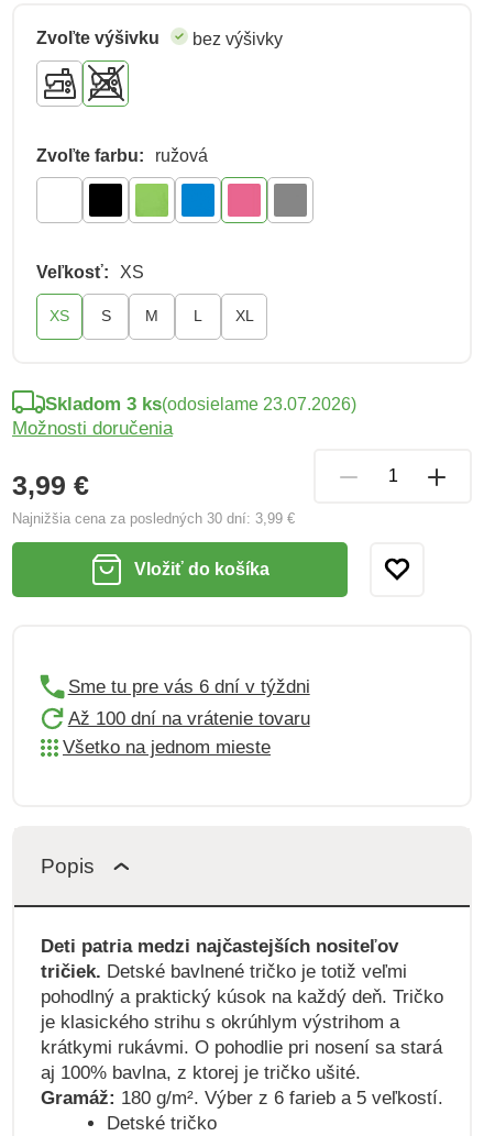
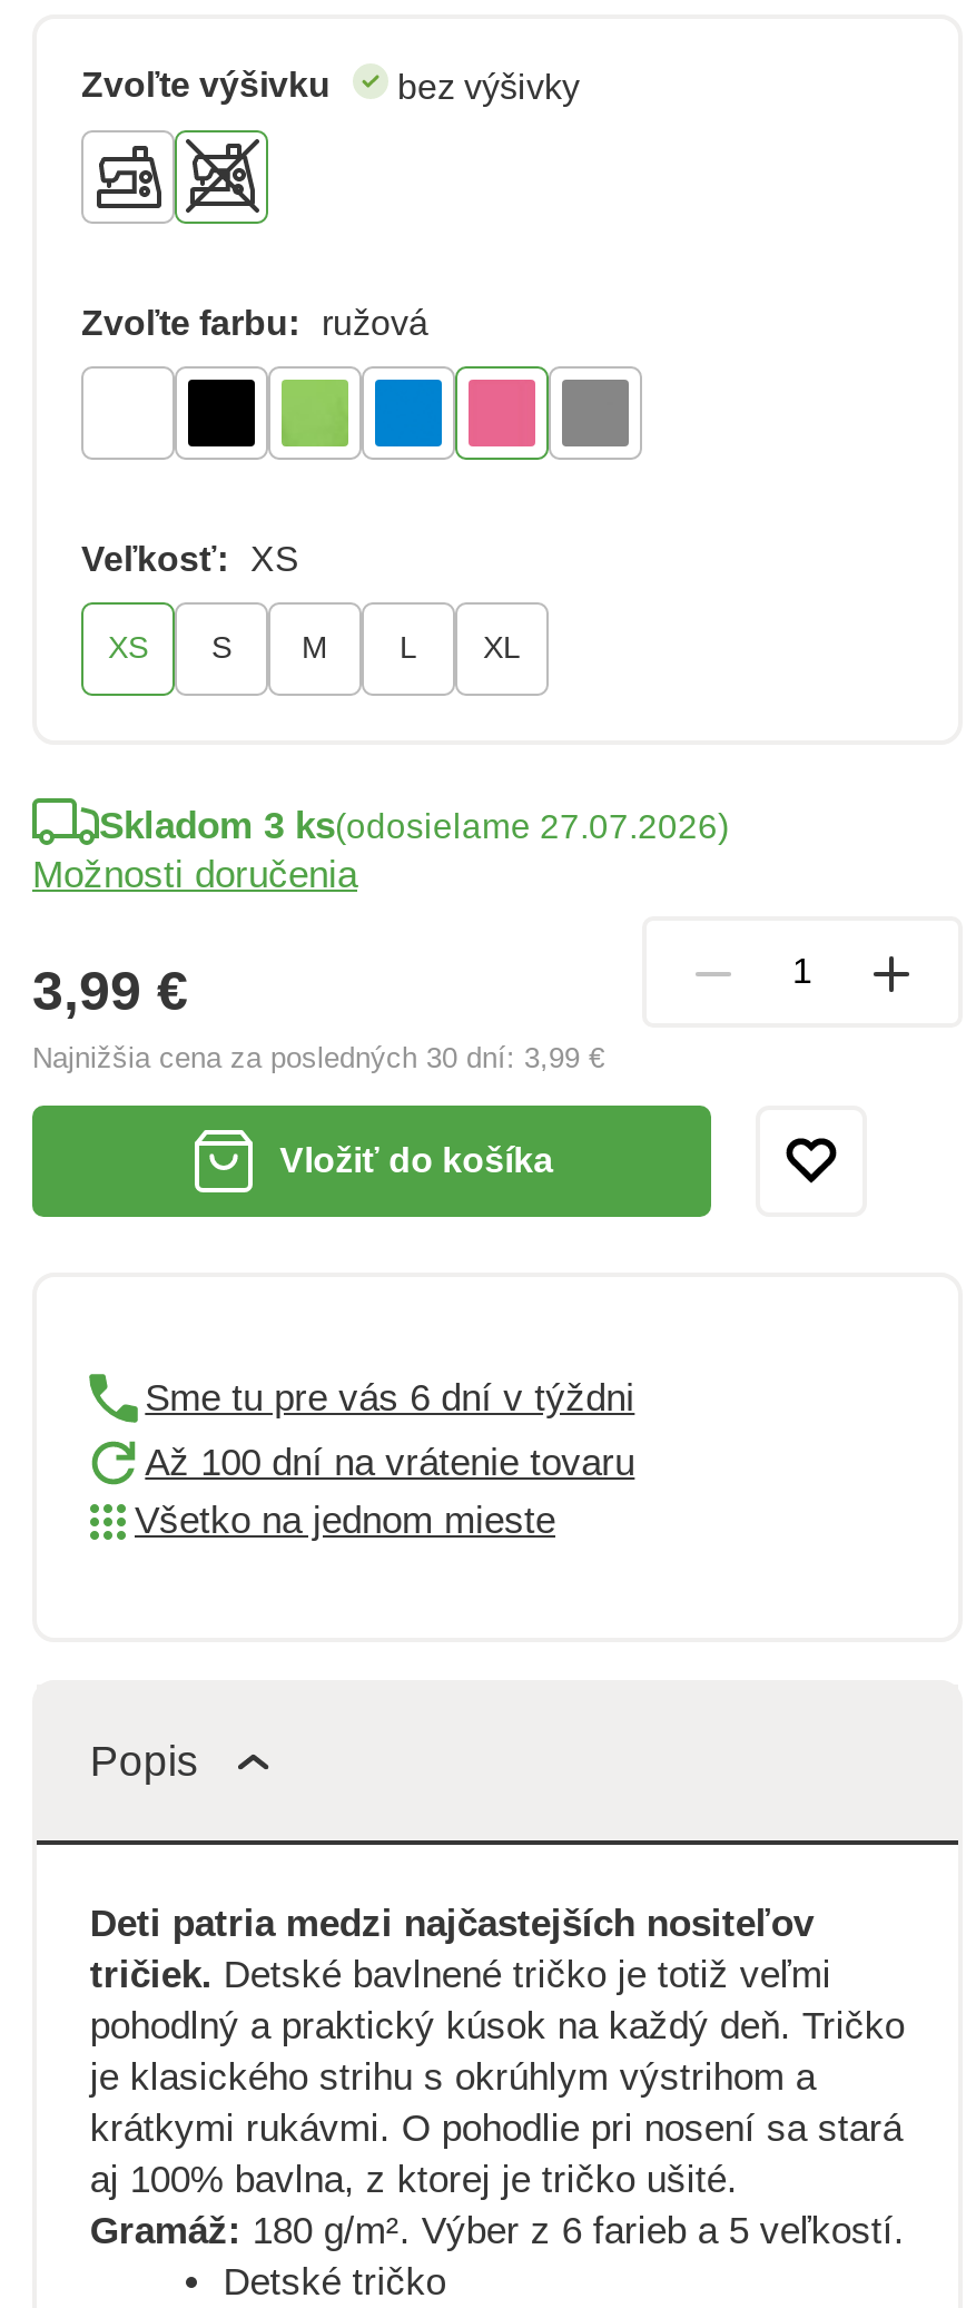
- Skladom 3 ks(odosielame 23.07.2026)
+ Skladom 3 ks(odosielame 27.07.2026)
